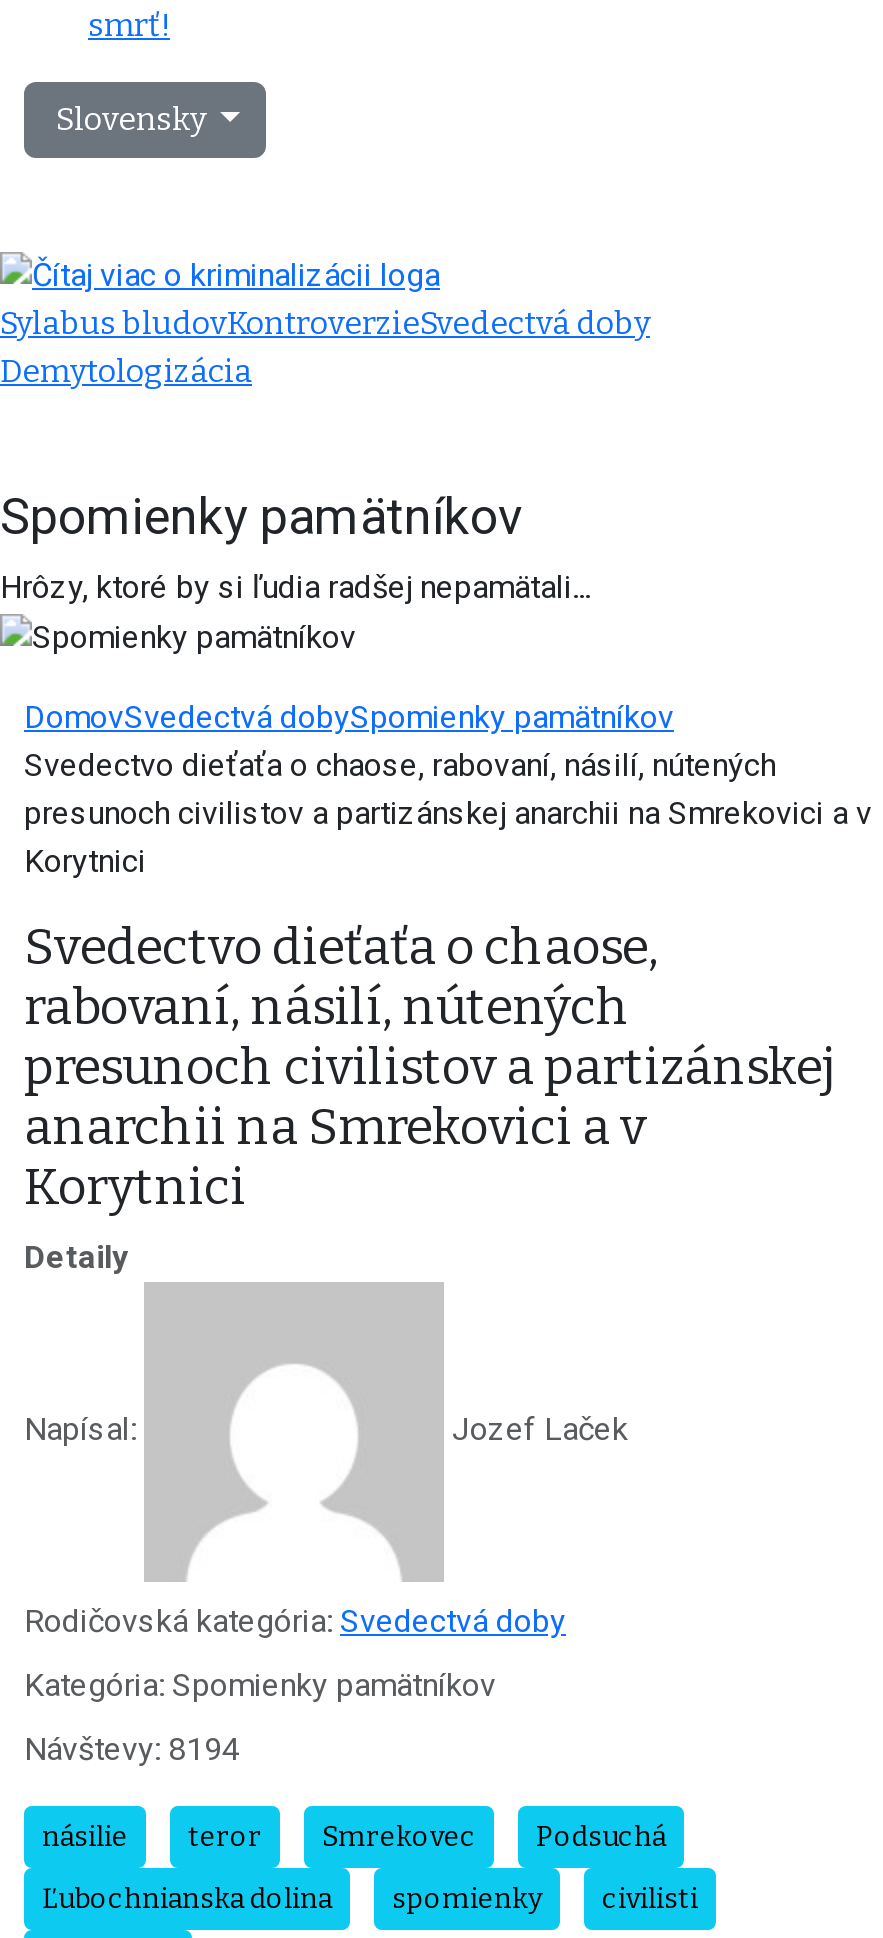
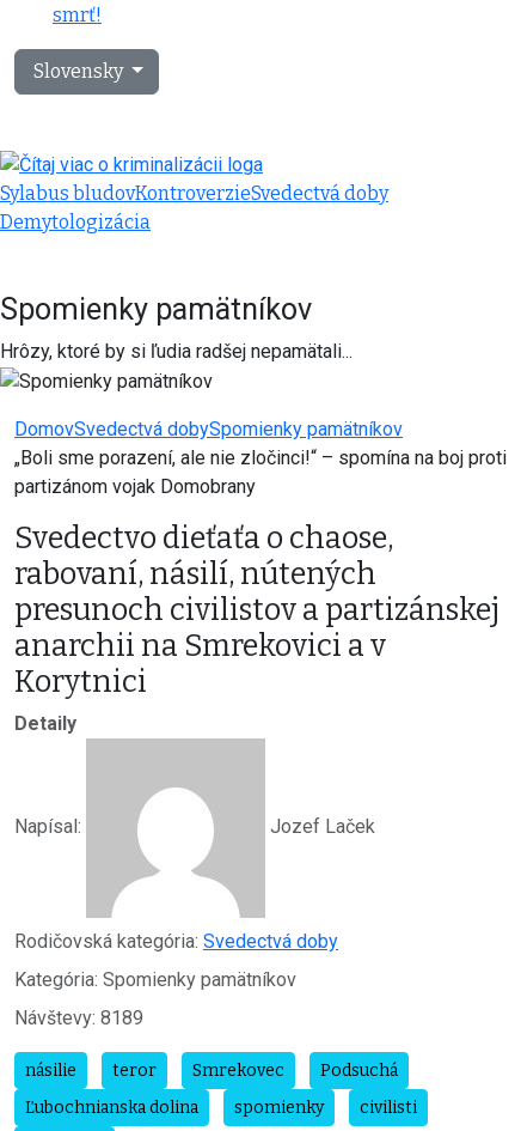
- Svedectvo dieťaťa o chaose, rabovaní, násilí, nútených
- presunoch civilistov a partizánskej anarchii na Smrekovici a v
- Korytnici
+ „Boli sme porazení, ale nie zločinci!“ – spomína na boj proti
+ partizánom vojak Domobrany

- Návštevy: 8194
+ Návštevy: 8189
